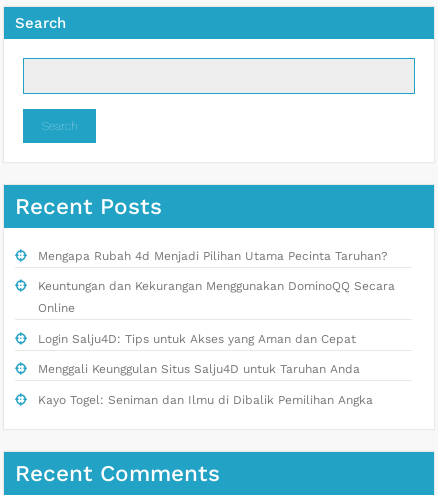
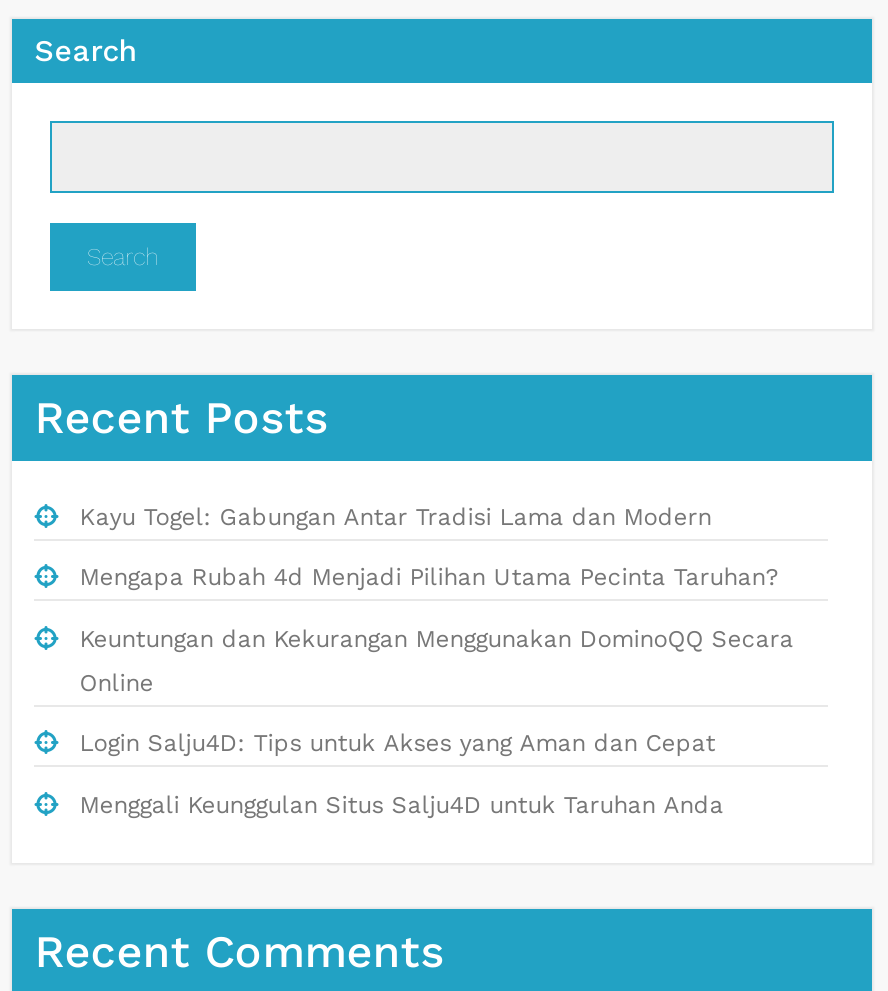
+ Kayu Togel: Gabungan Antar Tradisi Lama dan Modern

moved down: Mengapa Rubah 4d Menjadi Pilihan Utama Pecinta Taruhan? | Keuntungan dan Kekurangan Menggunakan DominoQQ Secara | Online | Login Salju4D: Tips untuk Akses yang Aman dan Cepat | Menggali Keunggulan Situs Salju4D untuk Taruhan Anda

- Kayo Togel: Seniman dan Ilmu di Dibalik Pemilihan Angka
